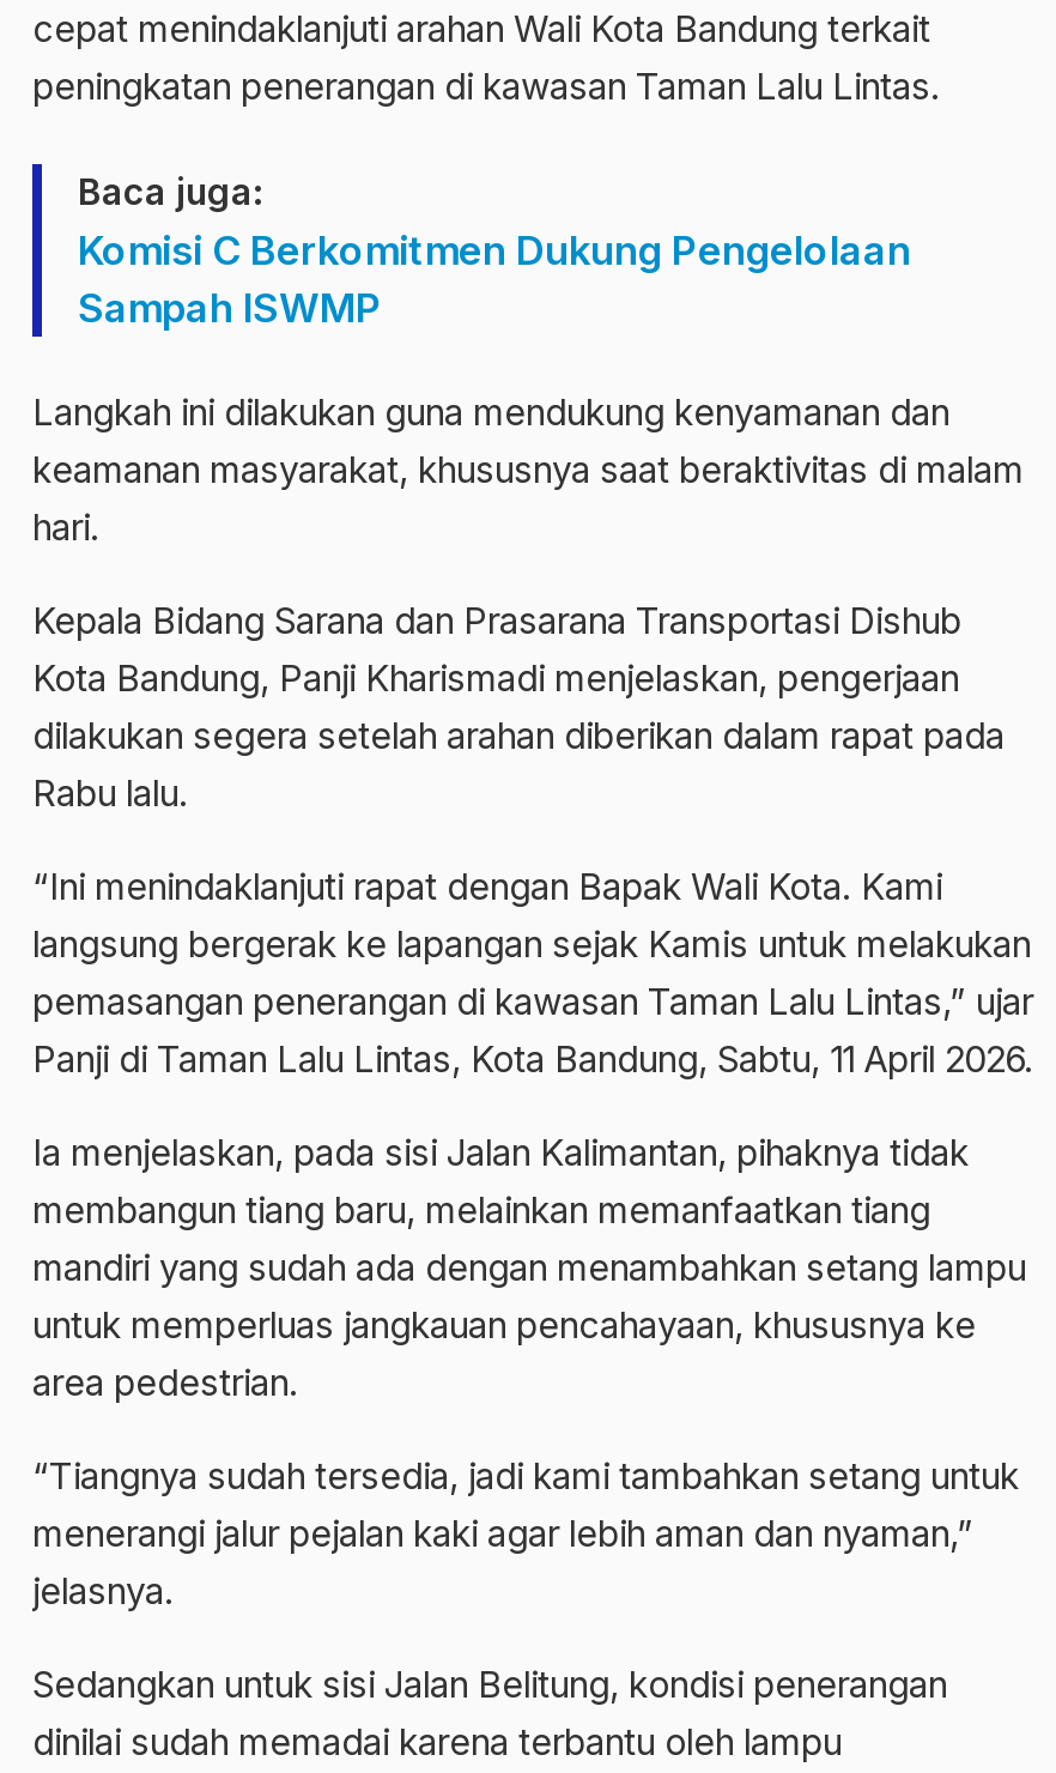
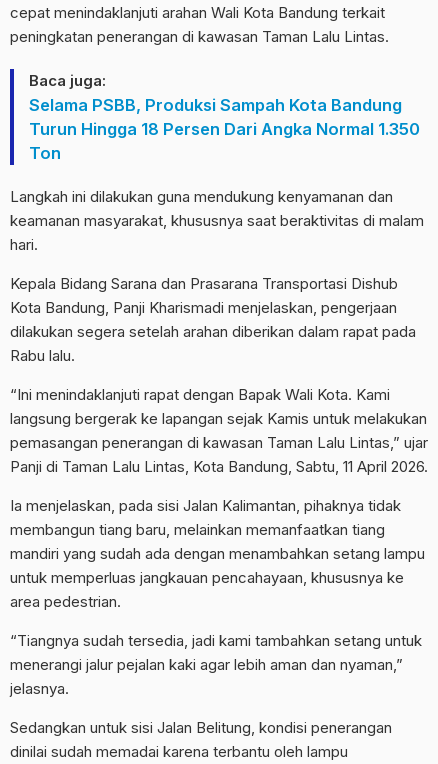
- Komisi C Berkomitmen Dukung Pengelolaan
- Sampah ISWMP
+ Selama PSBB, Produksi Sampah Kota Bandung
+ Turun Hingga 18 Persen Dari Angka Normal 1.350
+ Ton
